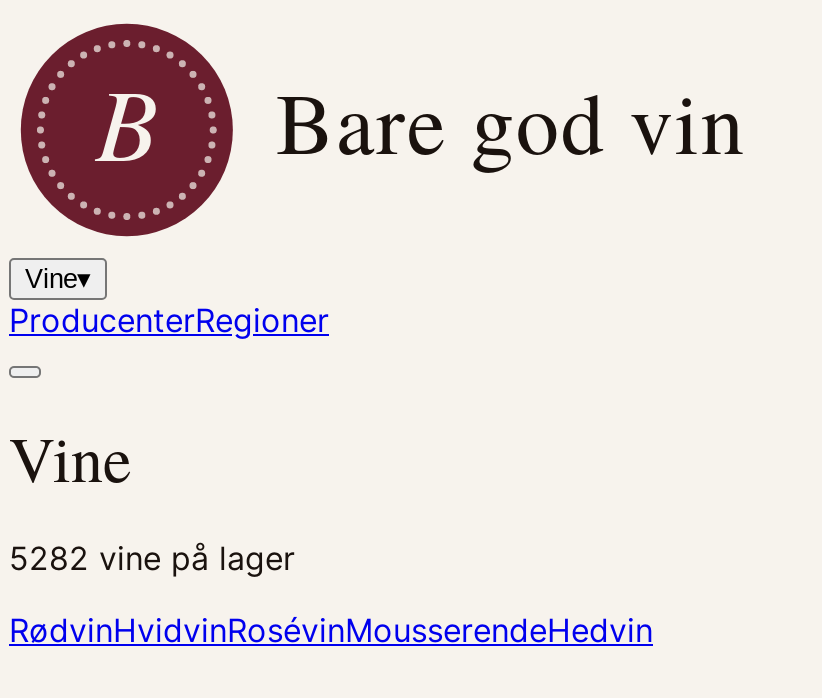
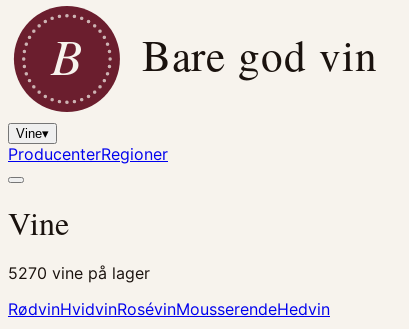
- 5282 vine på lager
+ 5270 vine på lager
